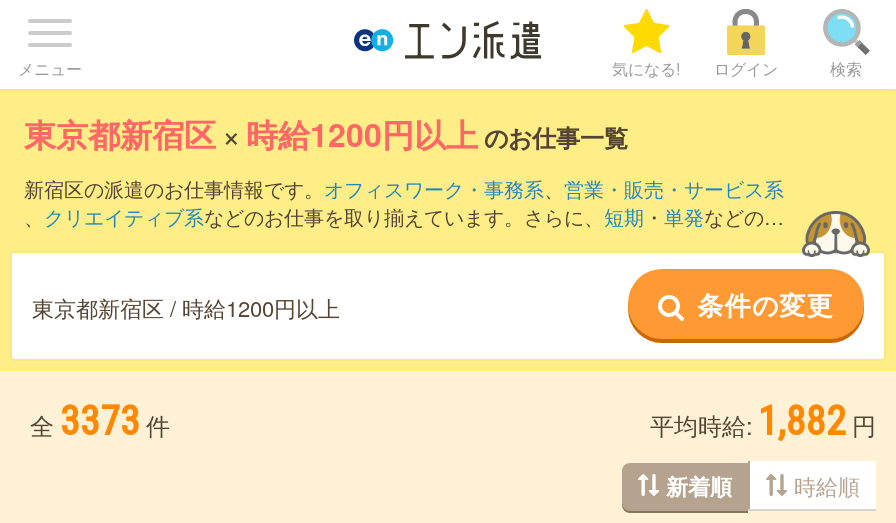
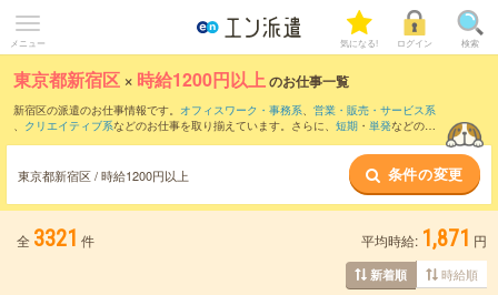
- 全 3373 件
+ 全 3321 件

- 平均時給: 1,882 円
+ 平均時給: 1,871 円
